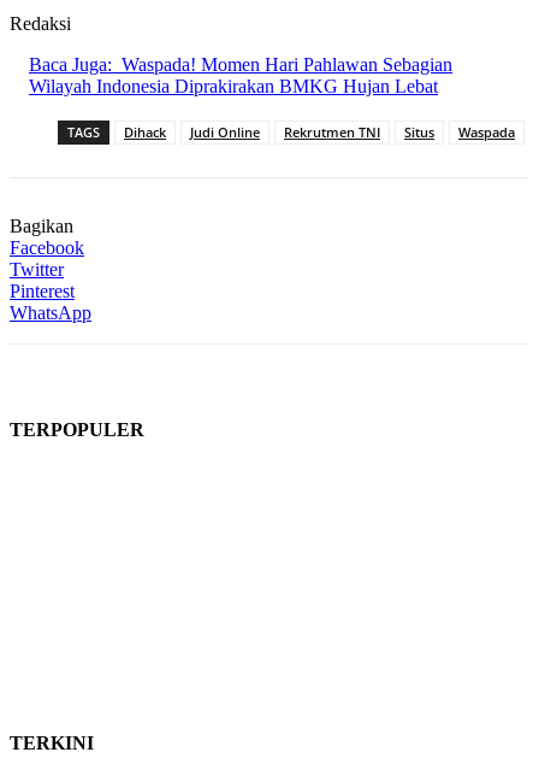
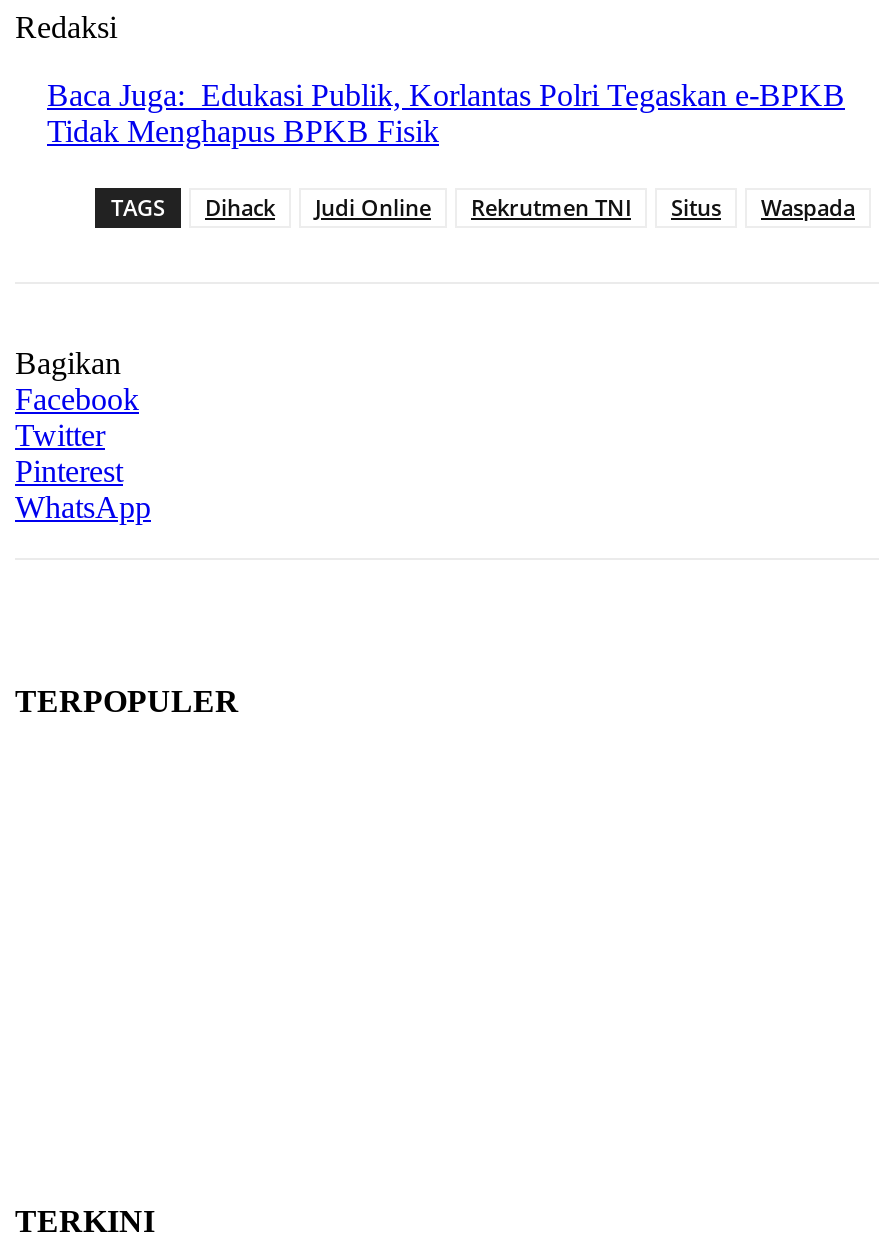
- Baca Juga: Waspada! Momen Hari Pahlawan Sebagian
- Wilayah Indonesia Diprakirakan BMKG Hujan Lebat
+ Baca Juga: Edukasi Publik, Korlantas Polri Tegaskan e-BPKB
+ Tidak Menghapus BPKB Fisik
